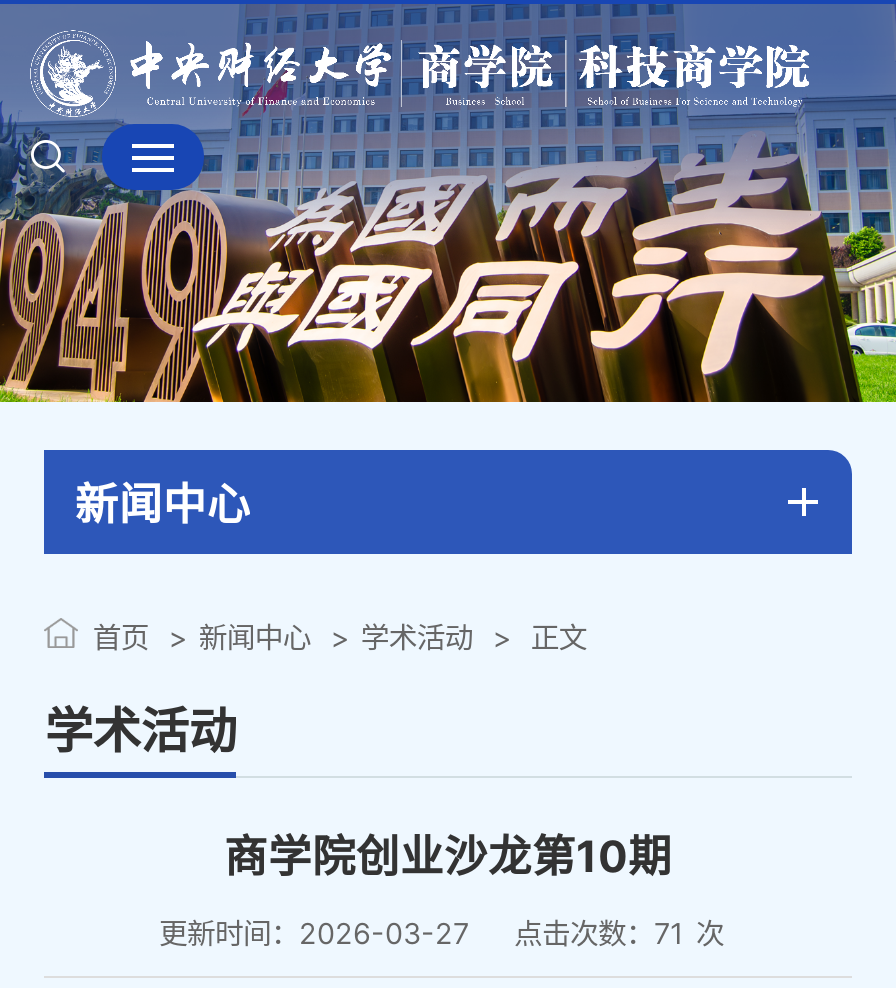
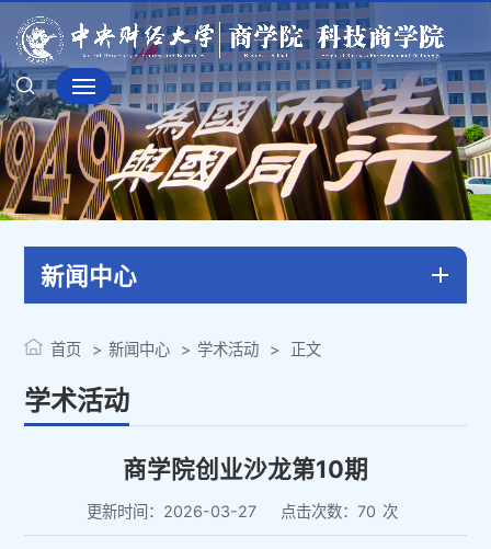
- 更新时间：2026-03-27 点击次数：71 次
+ 更新时间：2026-03-27 点击次数：70 次
